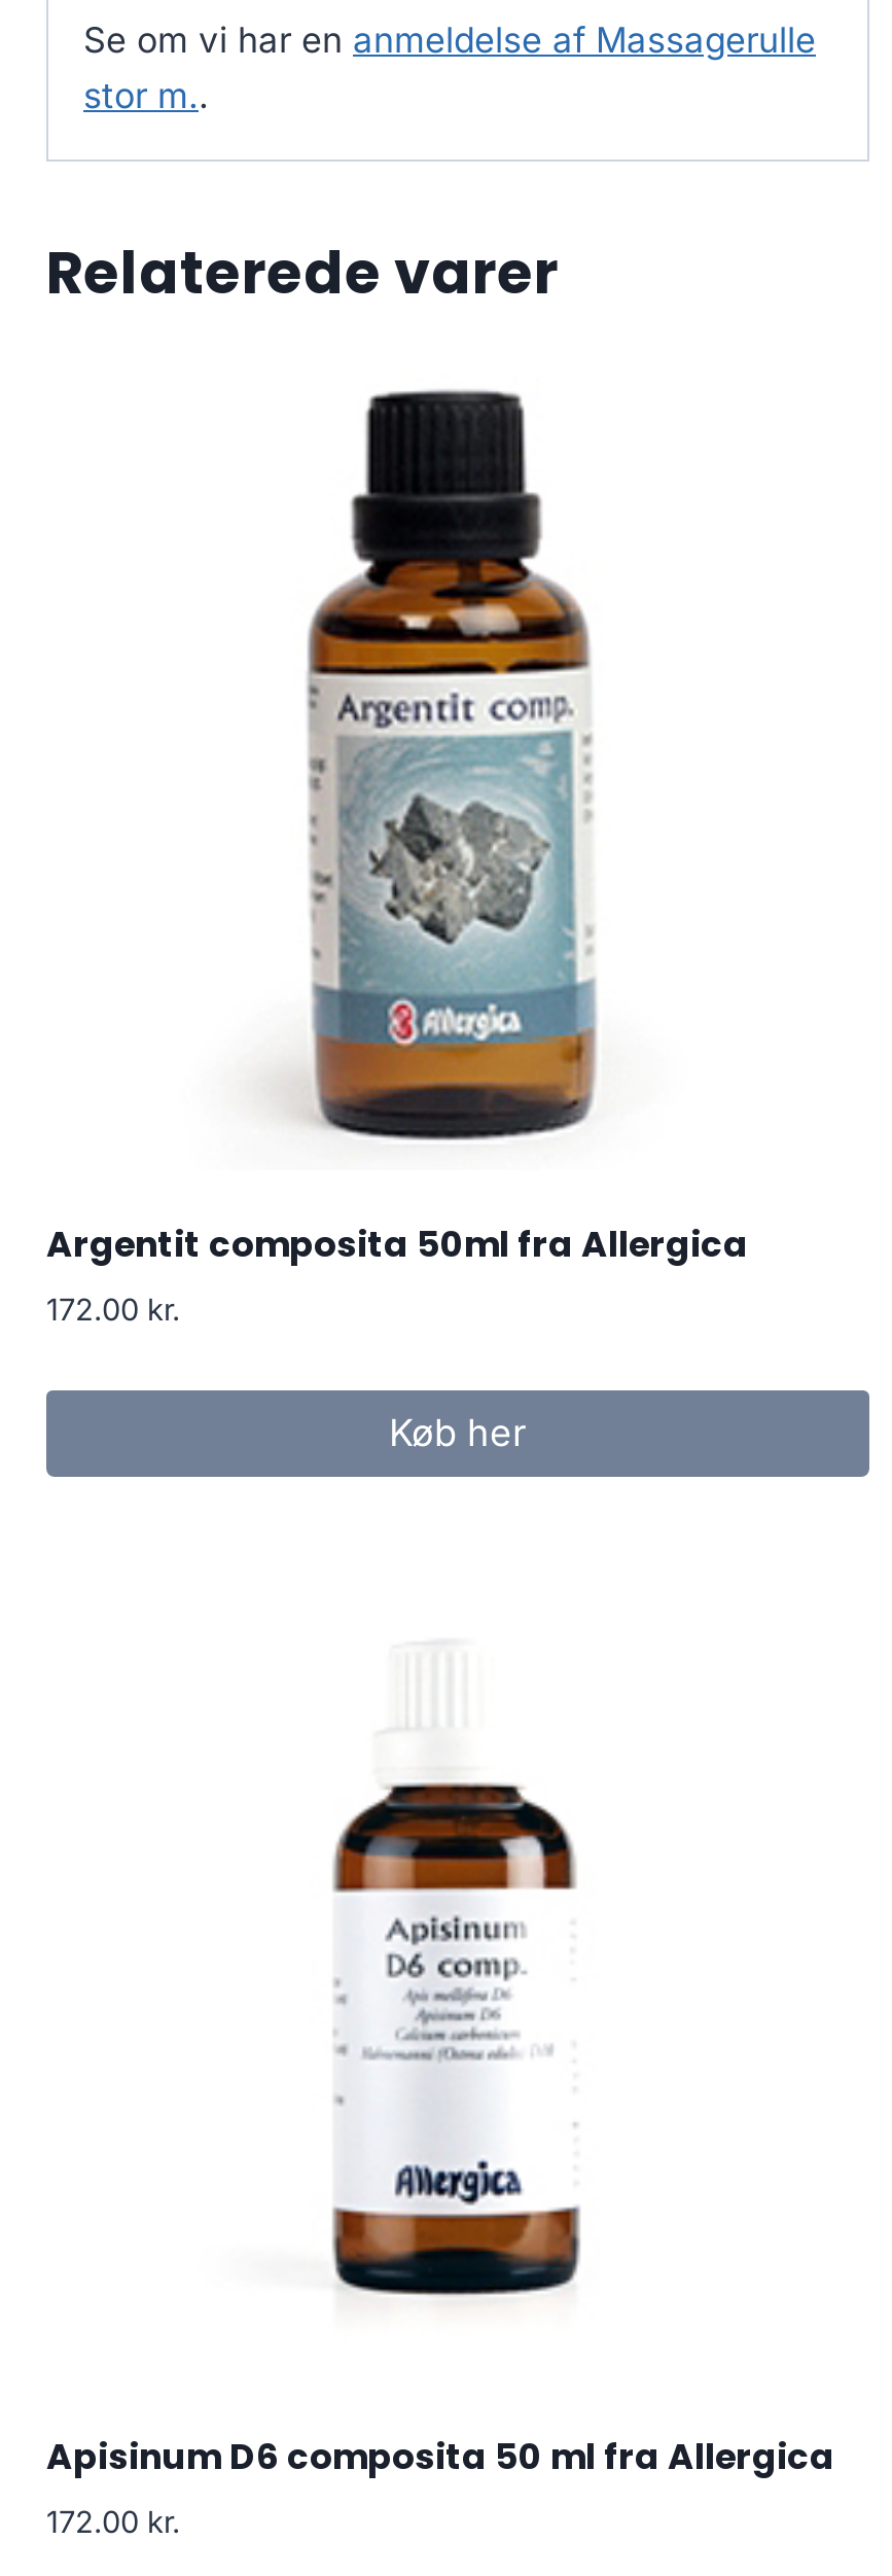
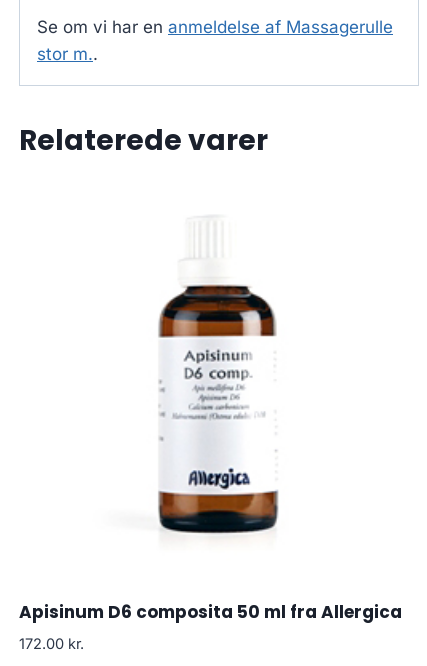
- [image]
- Argentit composita 50ml fra Allergica
- 172.00 kr.
- Køb her
